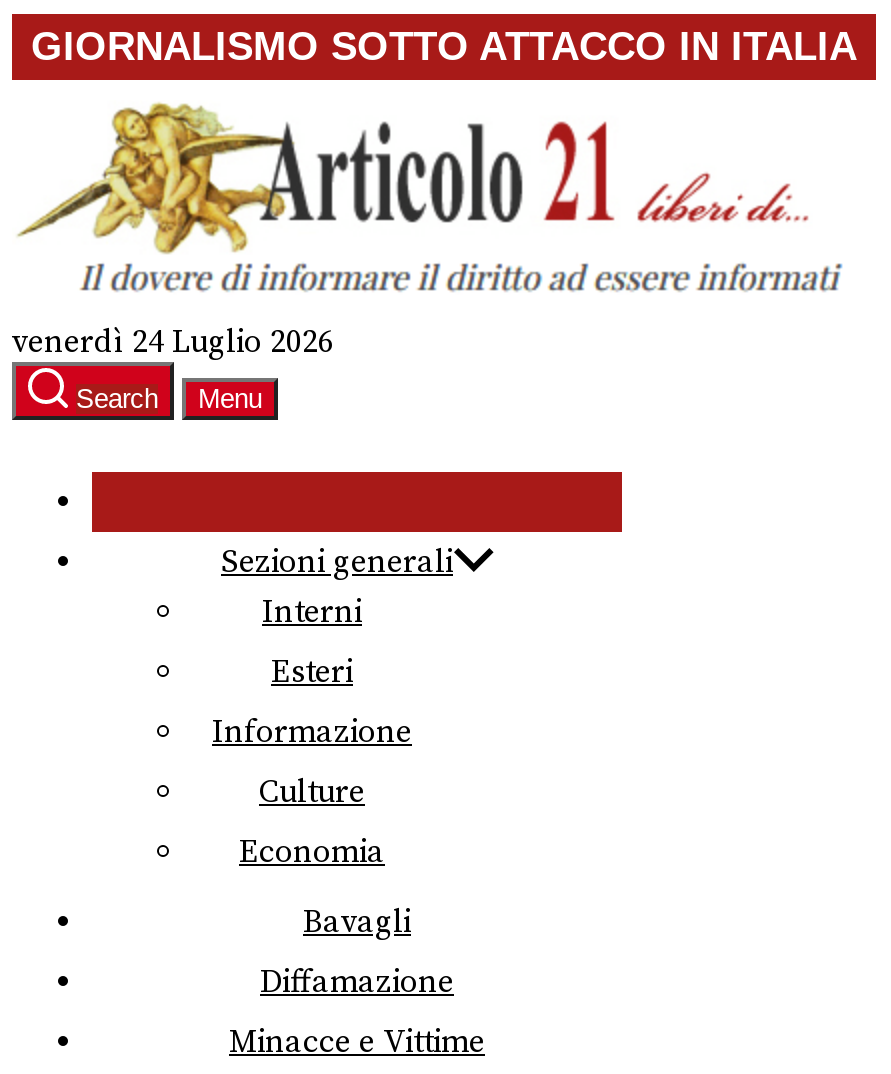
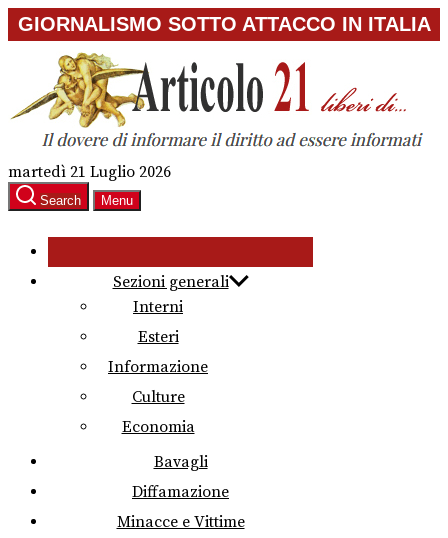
- venerdì 24 Luglio 2026
+ martedì 21 Luglio 2026
